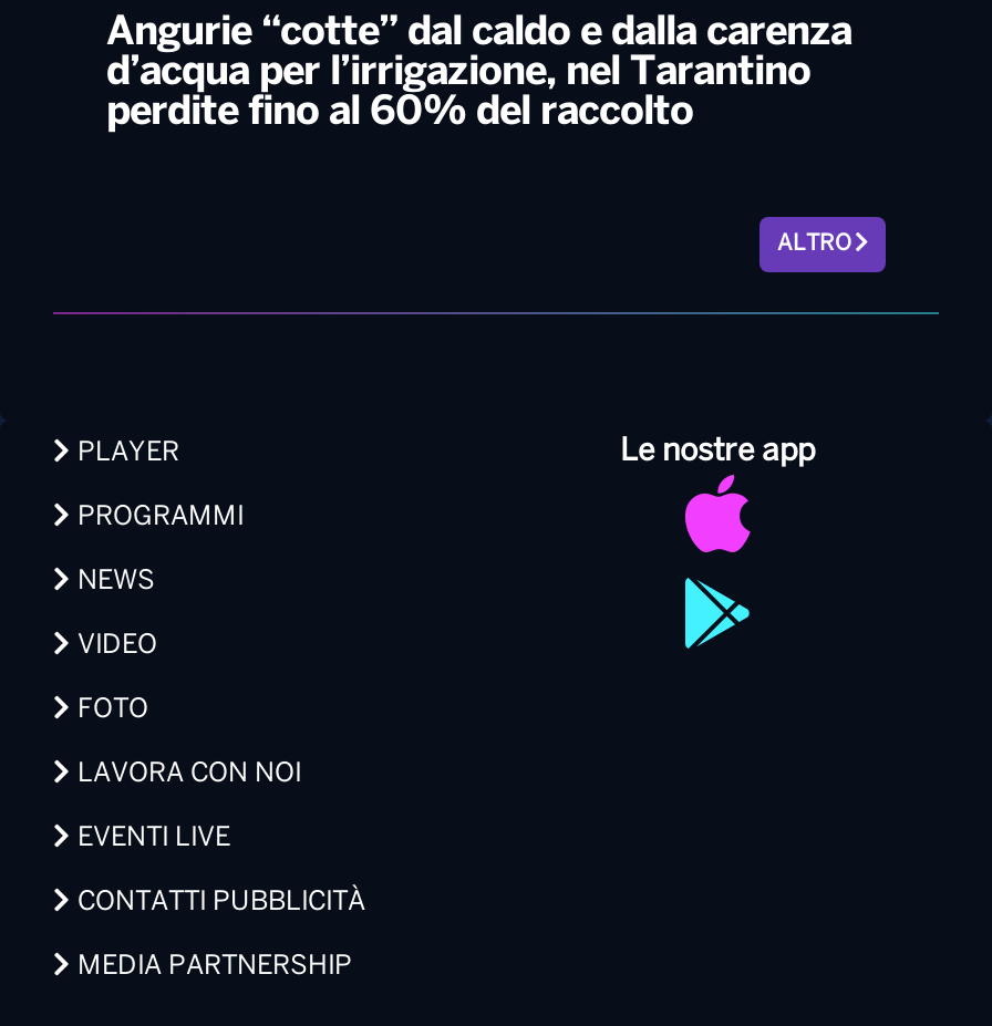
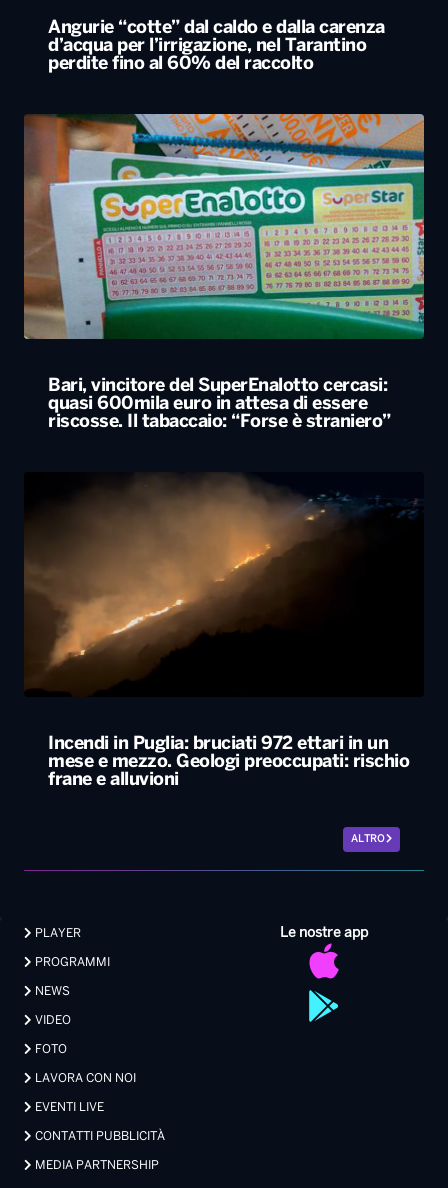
+ [image]
+ Bari, vincitore del SuperEnalotto cercasi:
+ quasi 600mila euro in attesa di essere
+ riscosse. Il tabaccaio: “Forse è straniero”

+ [image]

+ Incendi in Puglia: bruciati 972 ettari in un
+ mese e mezzo. Geologi preoccupati: rischio
+ frane e alluvioni
